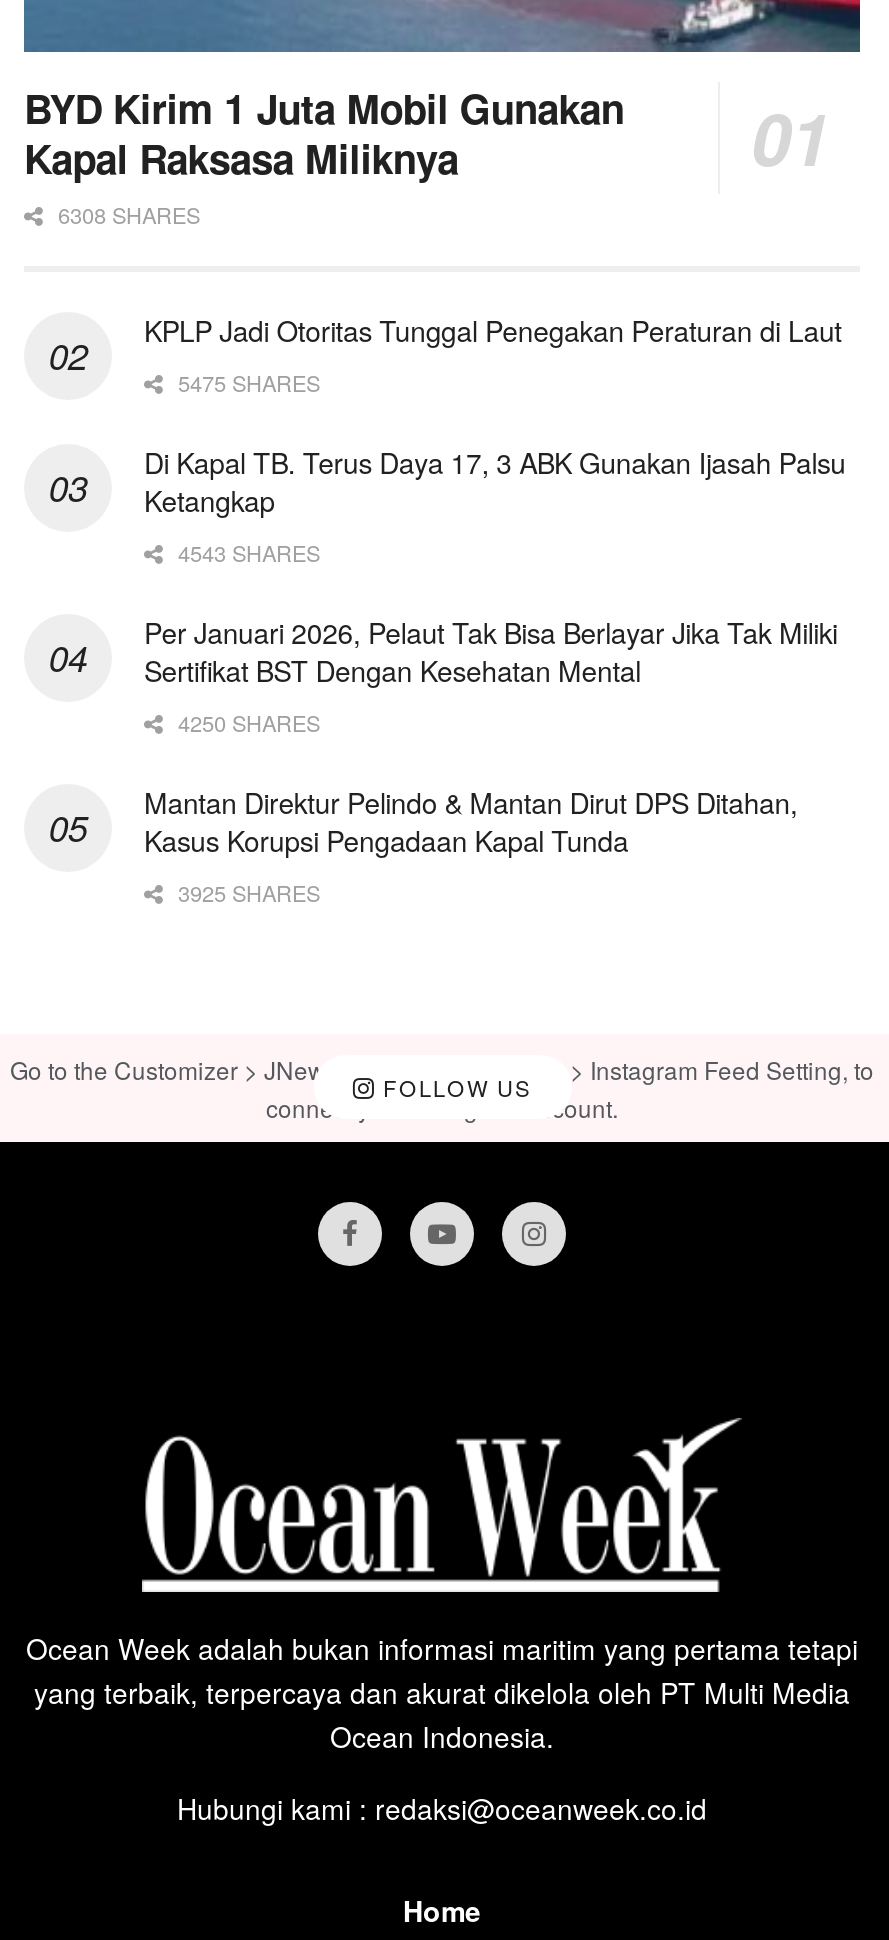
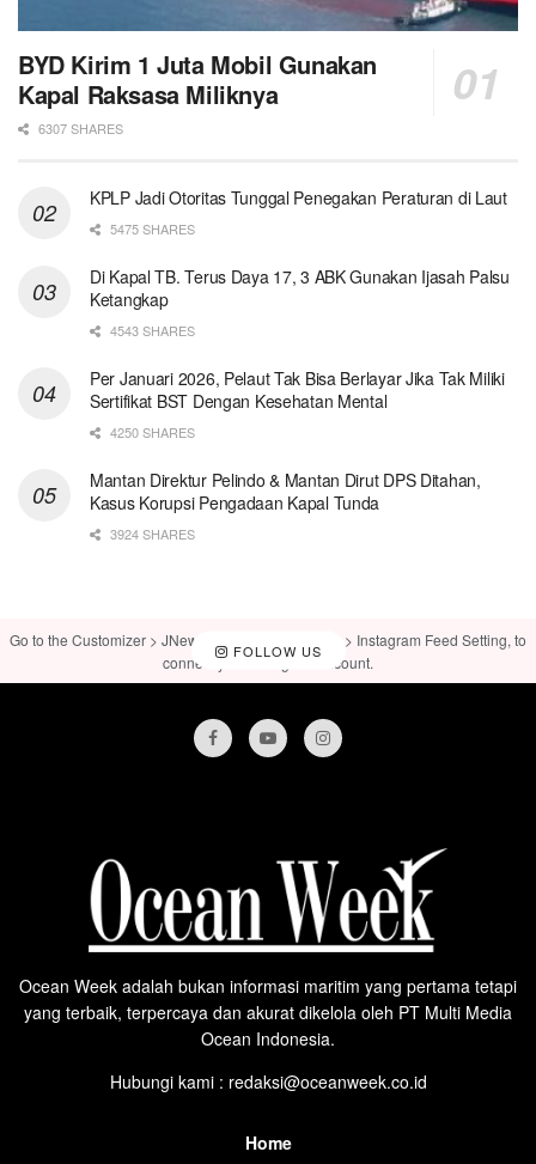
- 6308 SHARES
+ 6307 SHARES

- 3925 SHARES
+ 3924 SHARES
